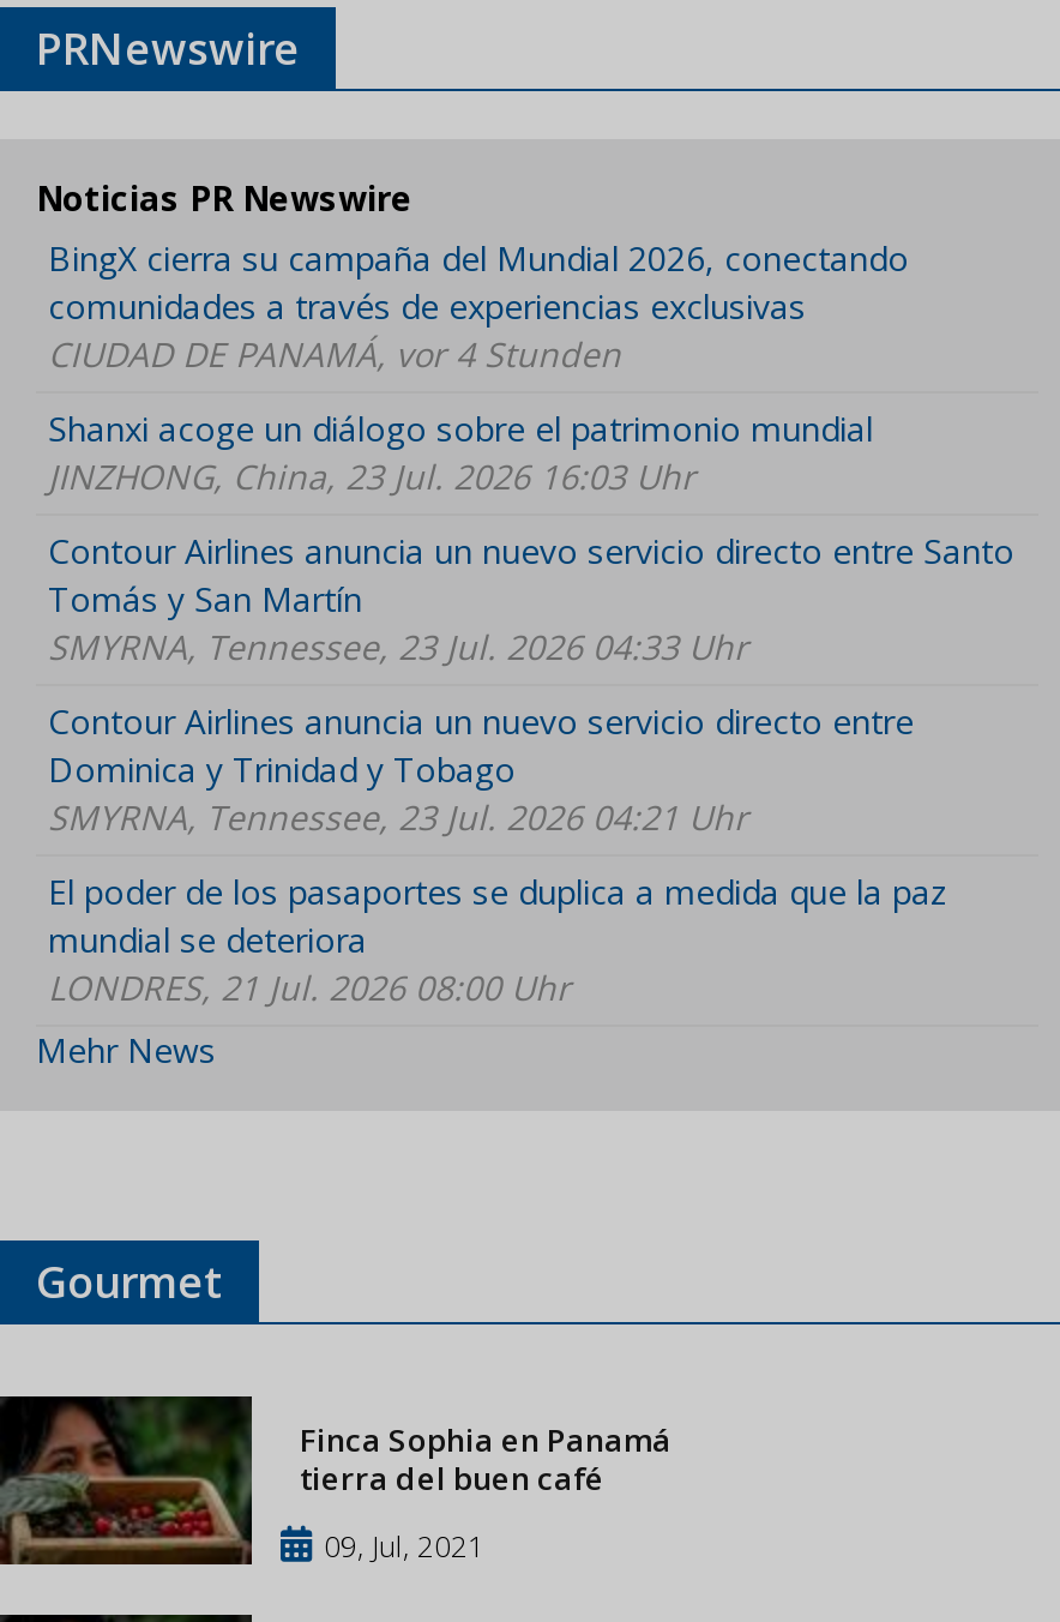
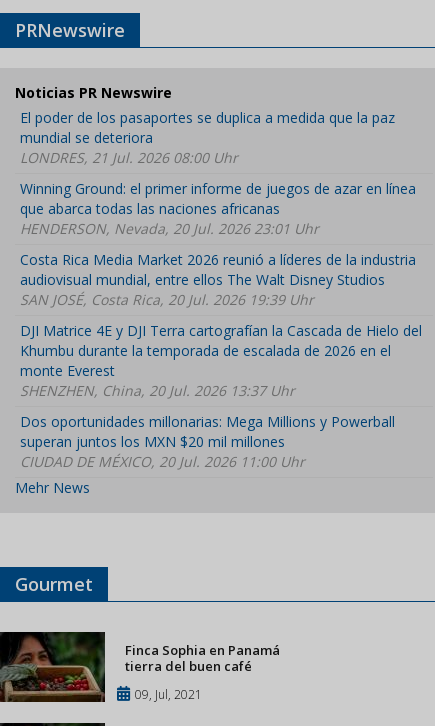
- BingX cierra su campaña del Mundial 2026, conectando
- comunidades a través de experiencias exclusivas
- CIUDAD DE PANAMÁ, vor 4 Stunden
- Shanxi acoge un diálogo sobre el patrimonio mundial
- JINZHONG, China, 23 Jul. 2026 16:03 Uhr
- Contour Airlines anuncia un nuevo servicio directo entre Santo
- Tomás y San Martín
- SMYRNA, Tennessee, 23 Jul. 2026 04:33 Uhr
- Contour Airlines anuncia un nuevo servicio directo entre
- Dominica y Trinidad y Tobago
- SMYRNA, Tennessee, 23 Jul. 2026 04:21 Uhr

moved up: El poder de los pasaportes se duplica a medida que la paz | mundial se deteriora | LONDRES, 21 Jul. 2026 08:00 Uhr

+ Winning Ground: el primer informe de juegos de azar en línea
+ que abarca todas las naciones africanas
+ HENDERSON, Nevada, 20 Jul. 2026 23:01 Uhr
+ Costa Rica Media Market 2026 reunió a líderes de la industria
+ audiovisual mundial, entre ellos The Walt Disney Studios
+ SAN JOSÉ, Costa Rica, 20 Jul. 2026 19:39 Uhr
+ DJI Matrice 4E y DJI Terra cartografían la Cascada de Hielo del
+ Khumbu durante la temporada de escalada de 2026 en el
+ monte Everest
+ SHENZHEN, China, 20 Jul. 2026 13:37 Uhr
+ Dos oportunidades millonarias: Mega Millions y Powerball
+ superan juntos los MXN $20 mil millones
+ CIUDAD DE MÉXICO, 20 Jul. 2026 11:00 Uhr
